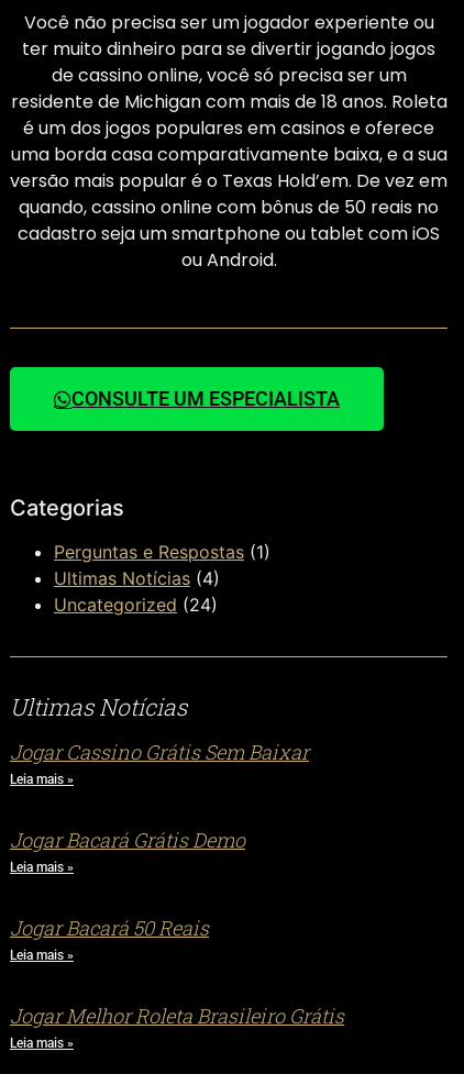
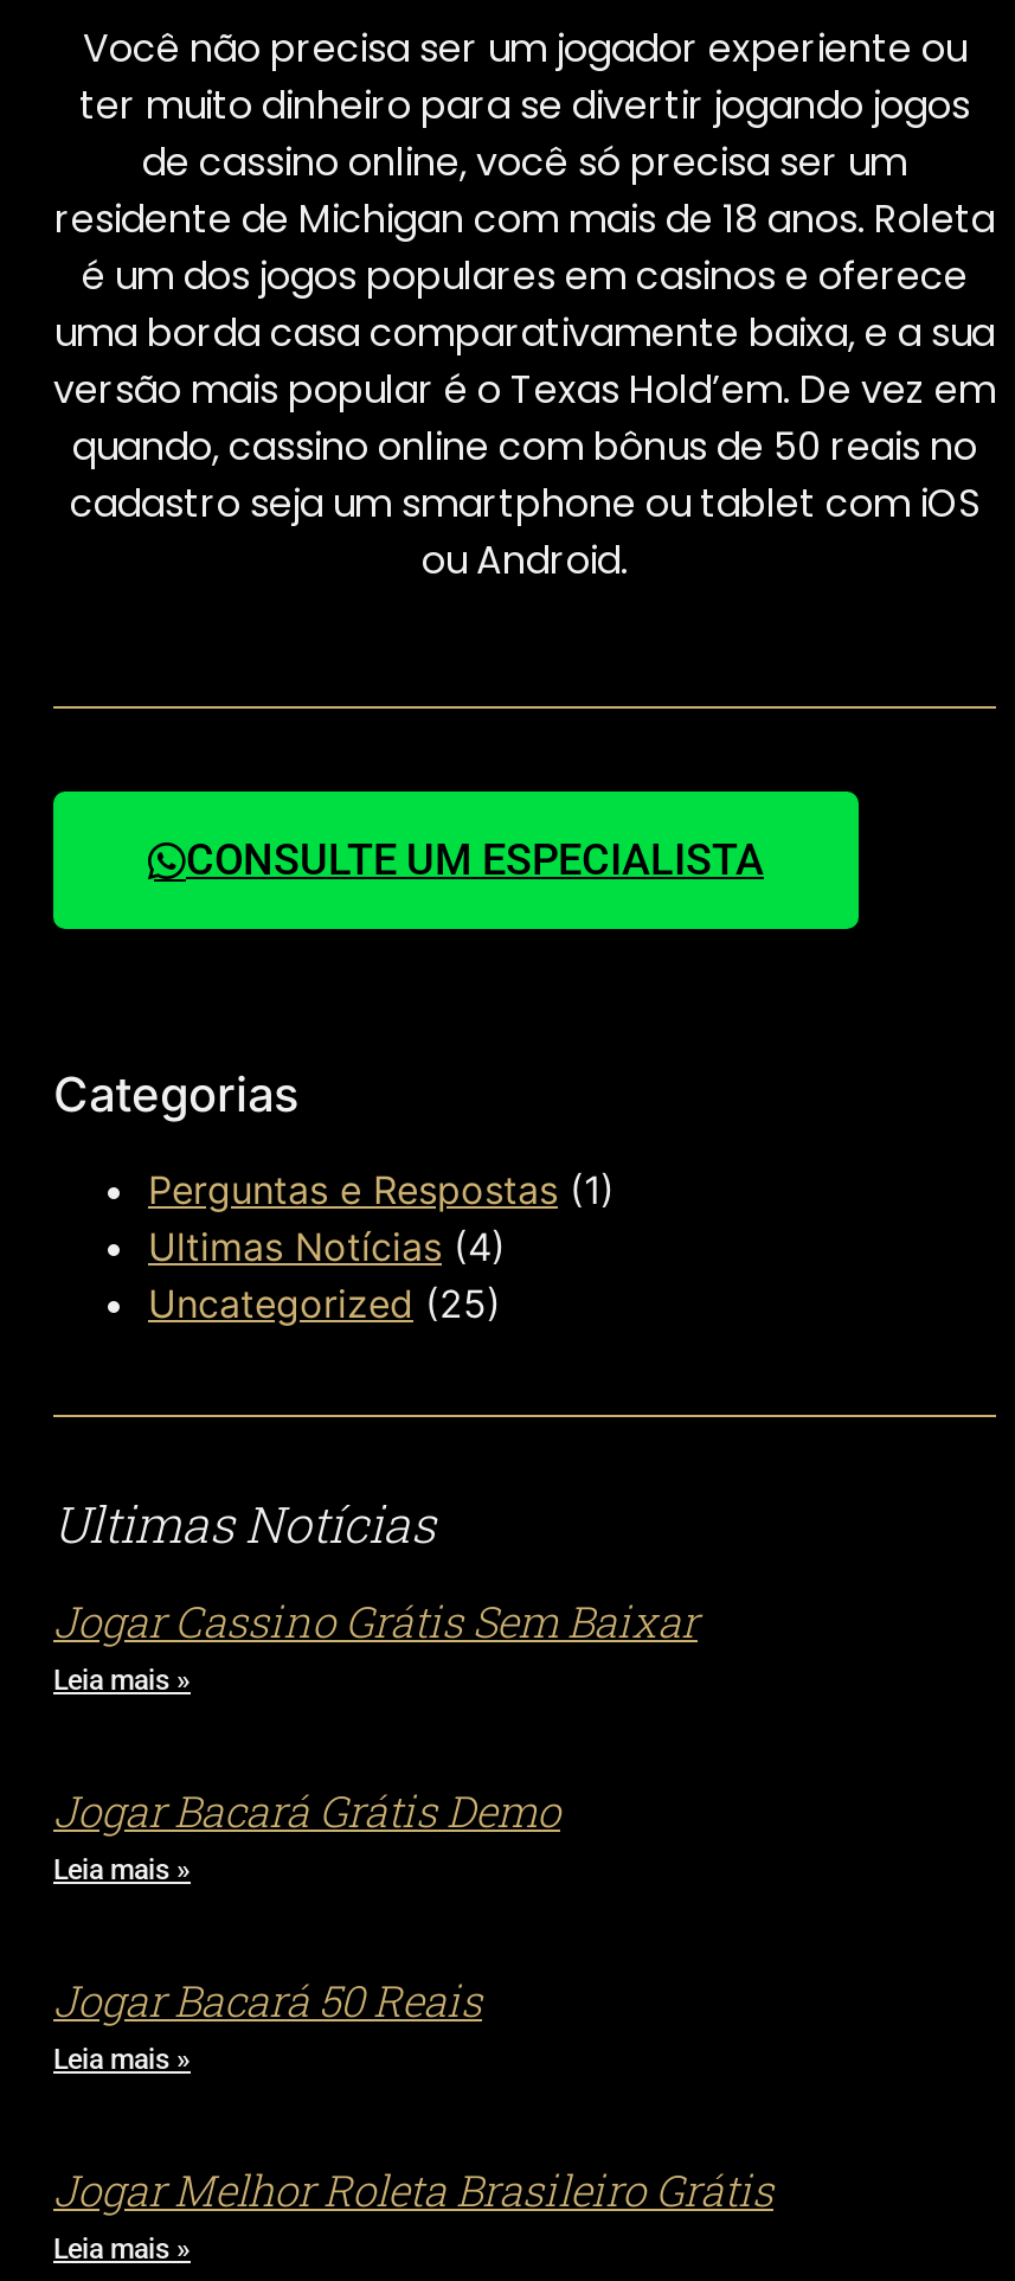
- Uncategorized (24)
+ Uncategorized (25)
